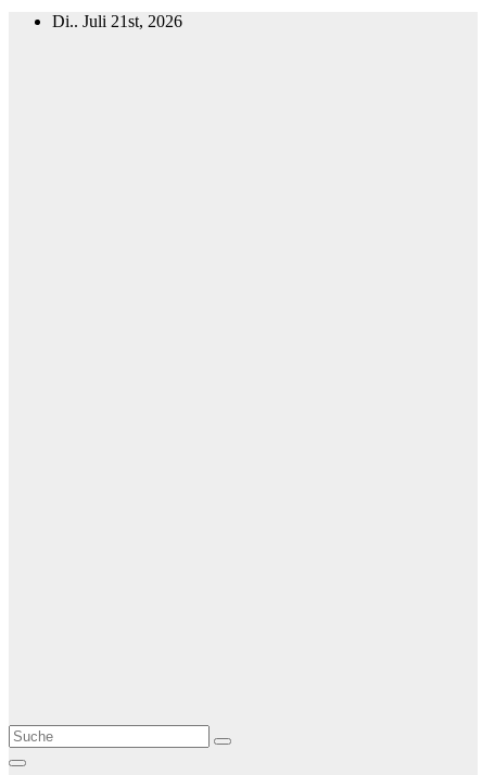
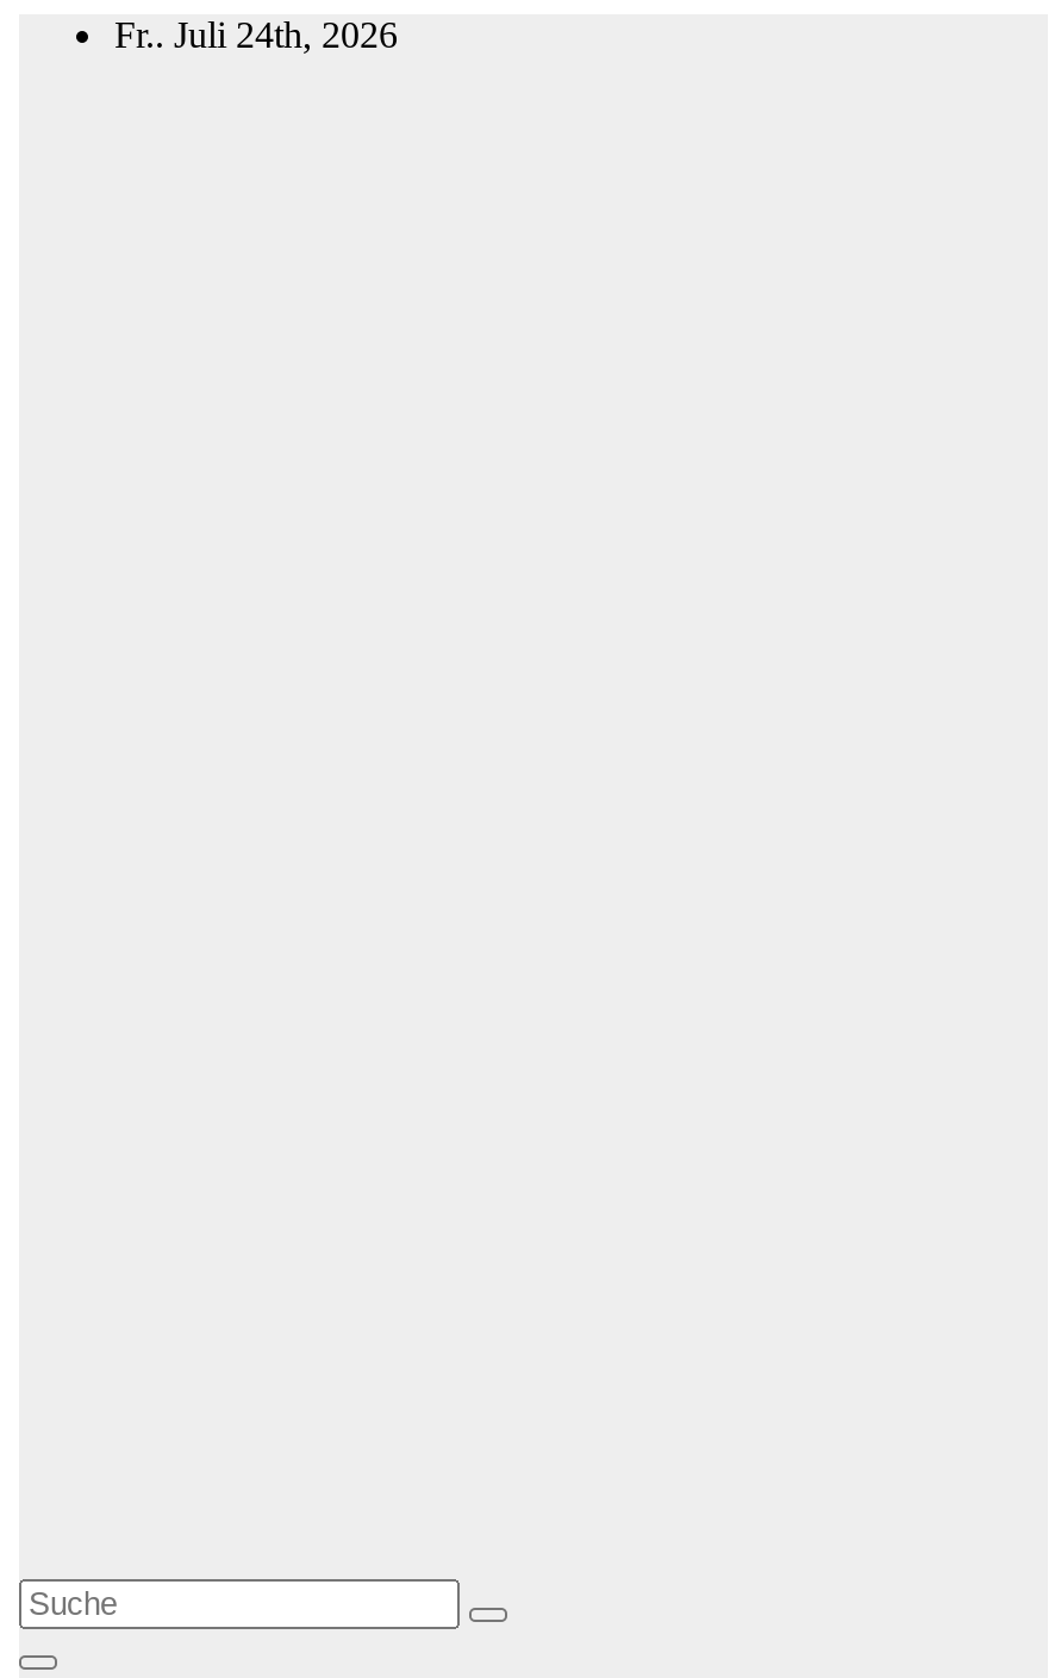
- Di.. Juli 21st, 2026
+ Fr.. Juli 24th, 2026
